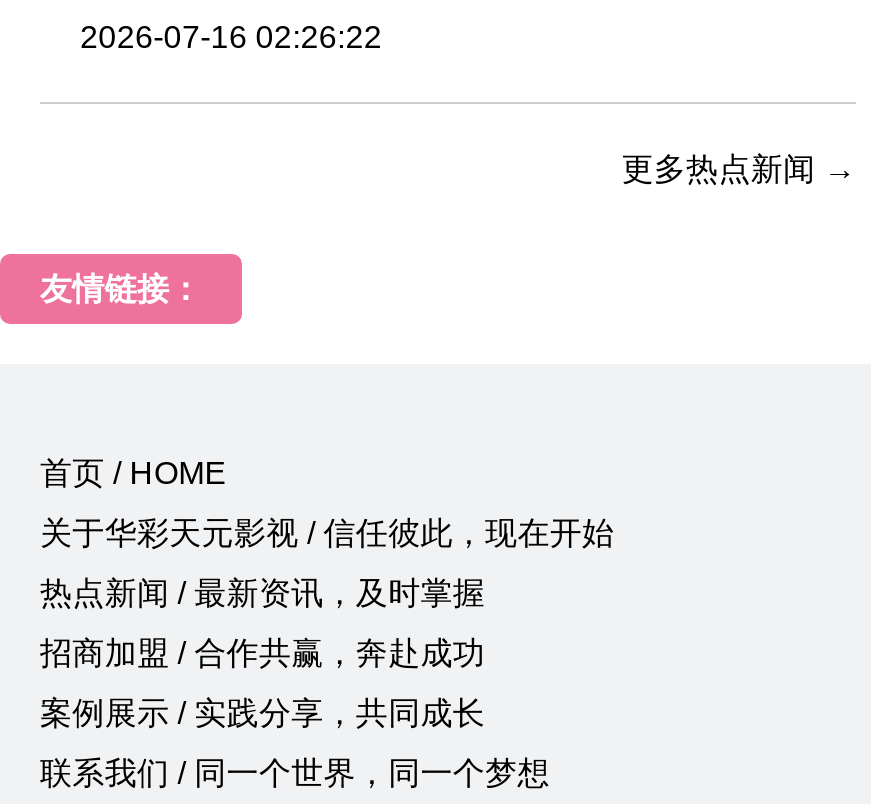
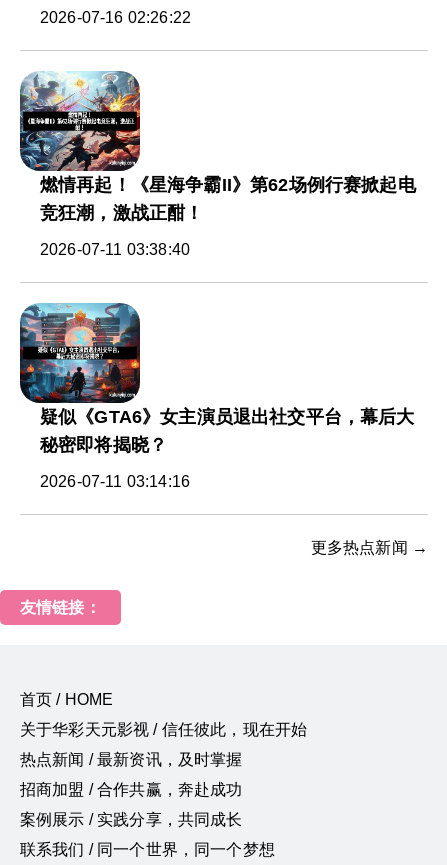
+ [image]
+ 燃情再起！《星海争霸II》第62场例行赛掀起电
+ 竞狂潮，激战正酣！
+ 2026-07-11 03:38:40

+ [image]
+ 疑似《GTA6》女主演员退出社交平台，幕后大
+ 秘密即将揭晓？
+ 2026-07-11 03:14:16
